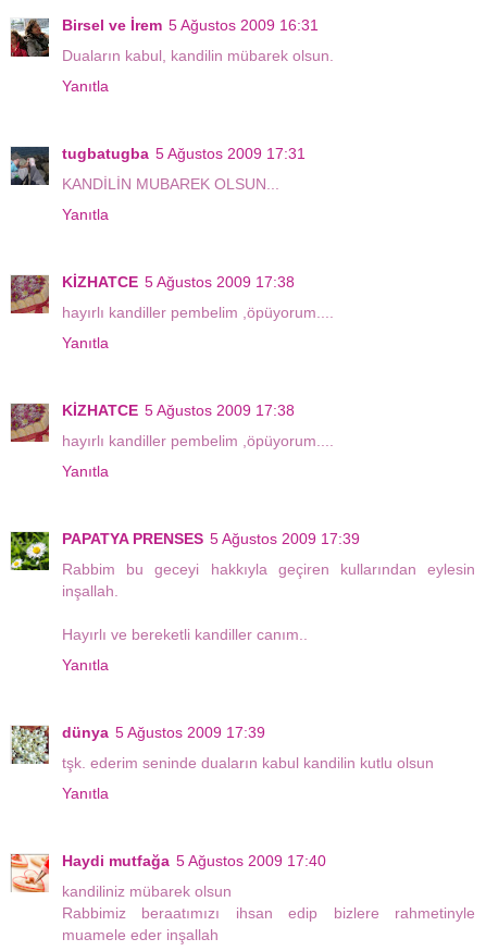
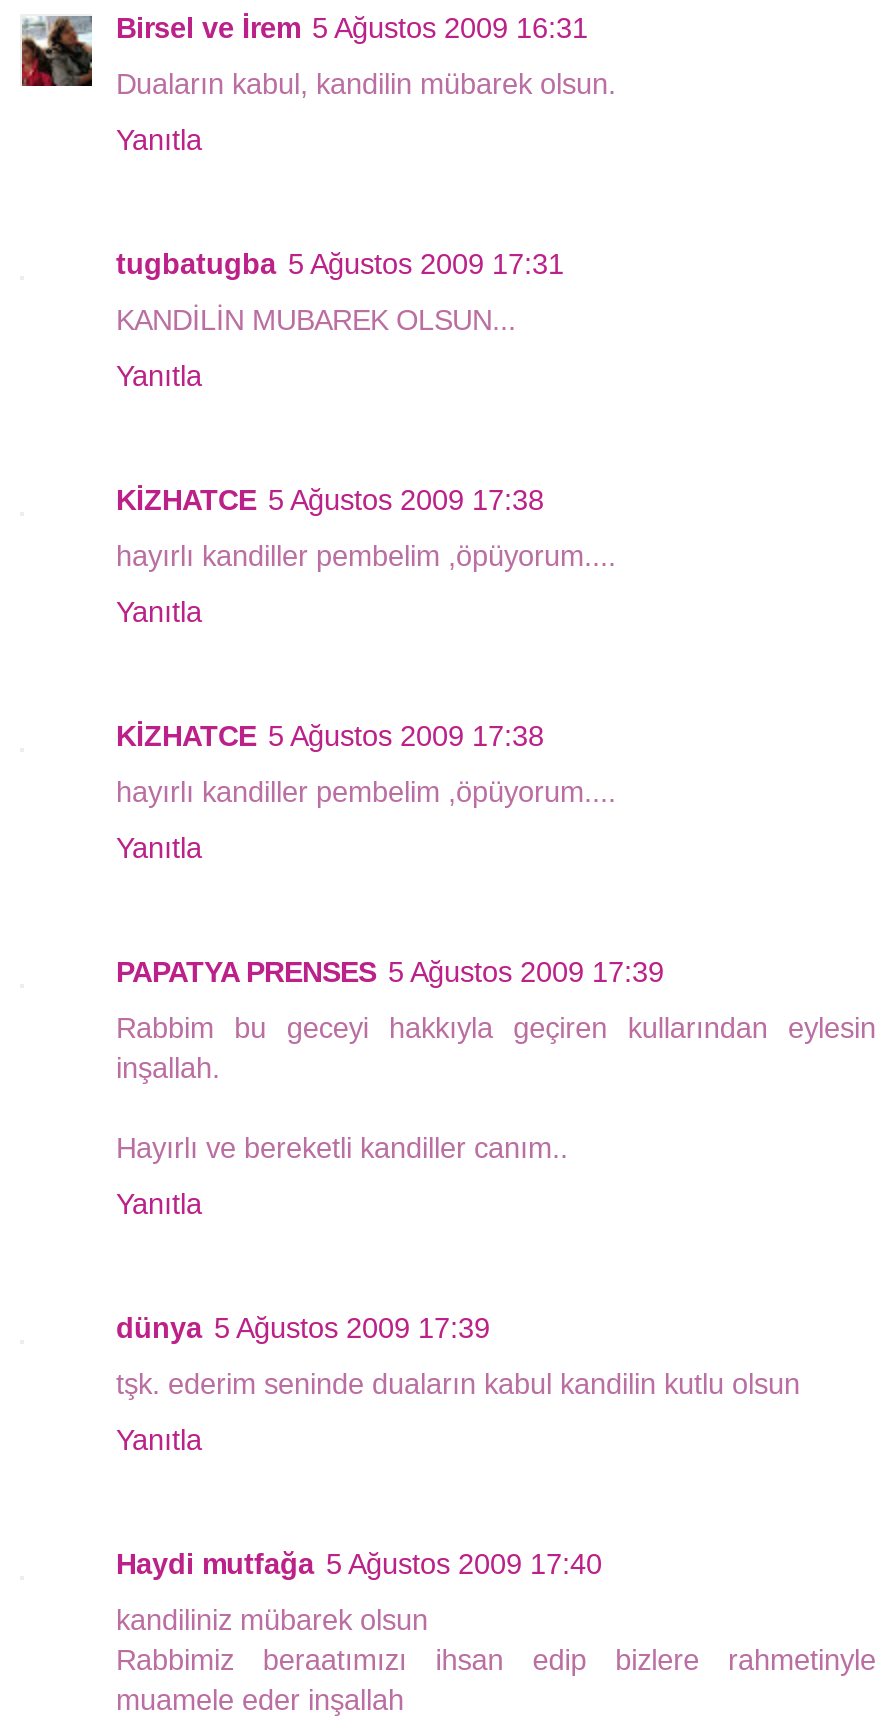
- [image]

- [image]

- [image]

- [image]

- [image]

- [image]
